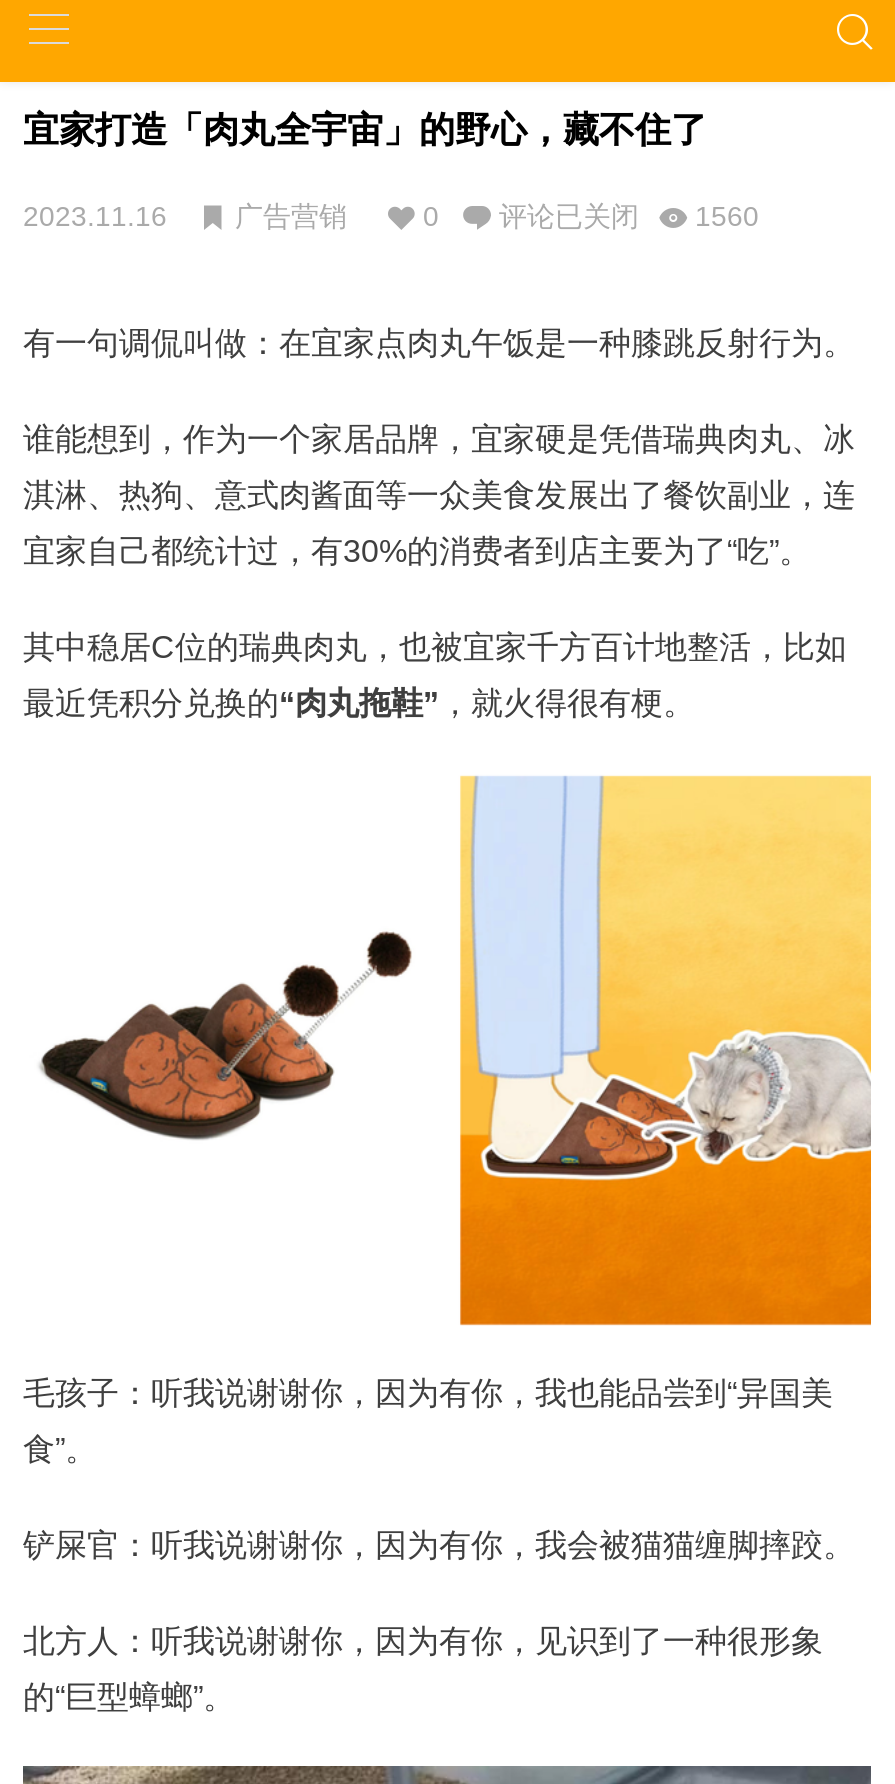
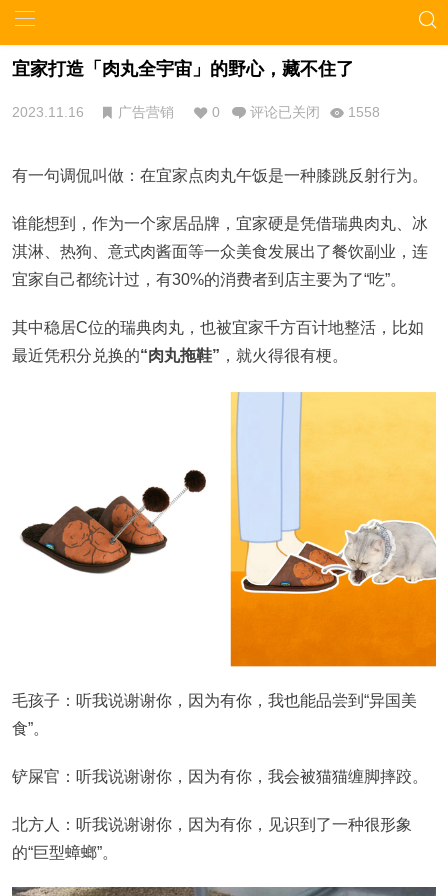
- 0 评论已关闭 1560
+ 0 评论已关闭 1558
